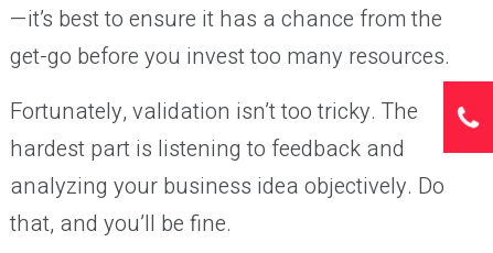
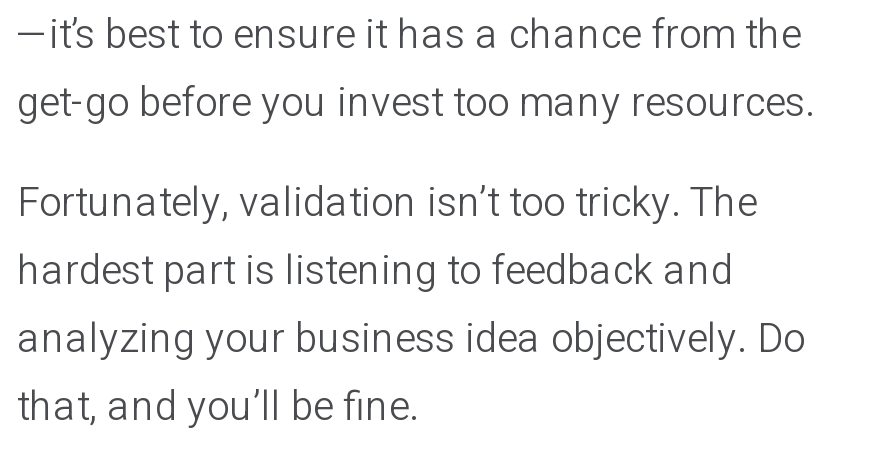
- [image]
